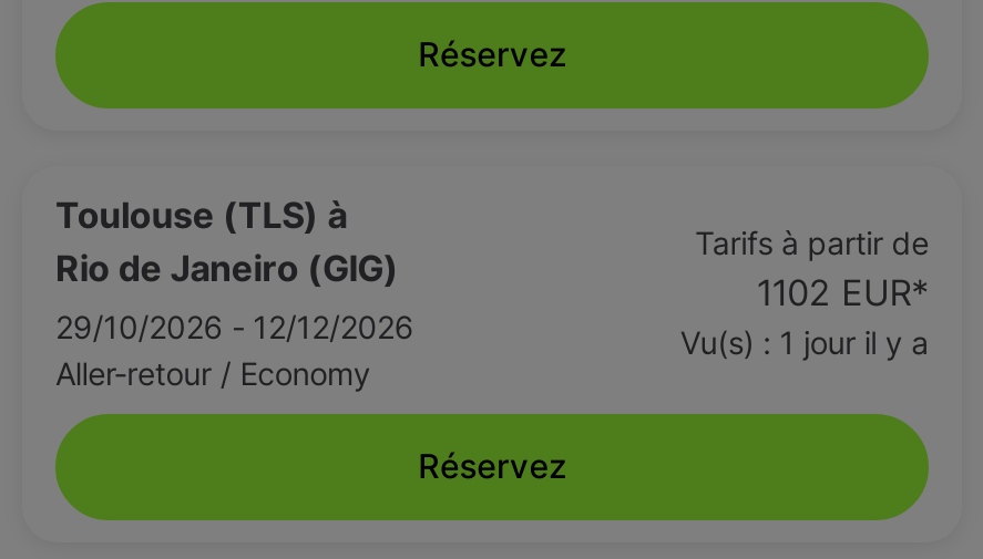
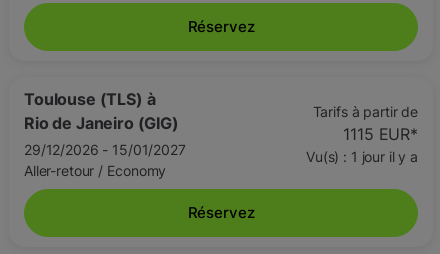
- 1102 EUR*
+ 1115 EUR*

- 29/10/2026 - 12/12/2026
+ 29/12/2026 - 15/01/2027
